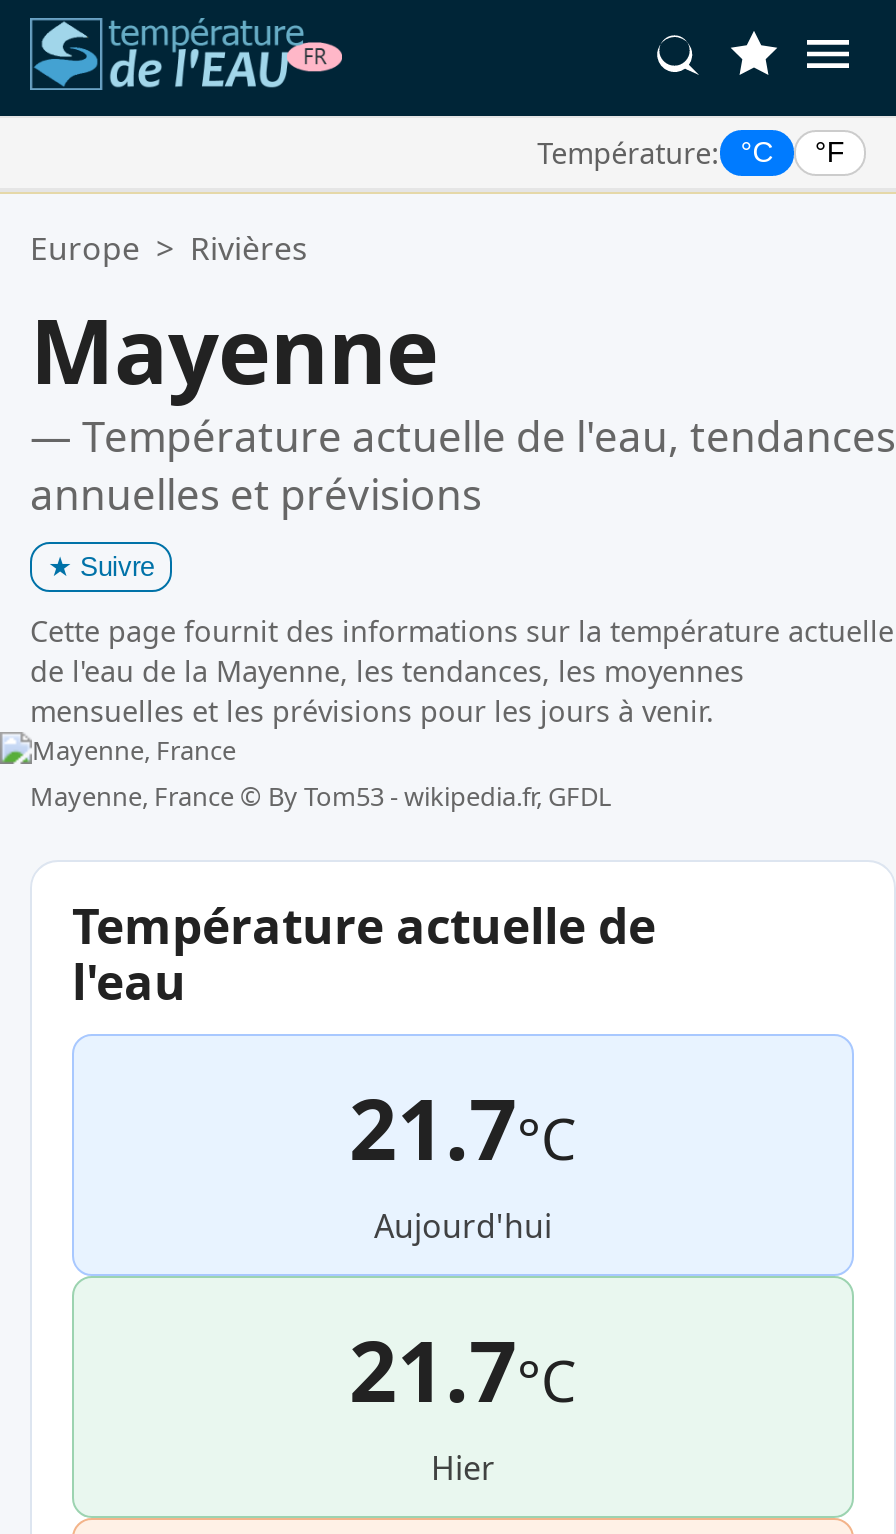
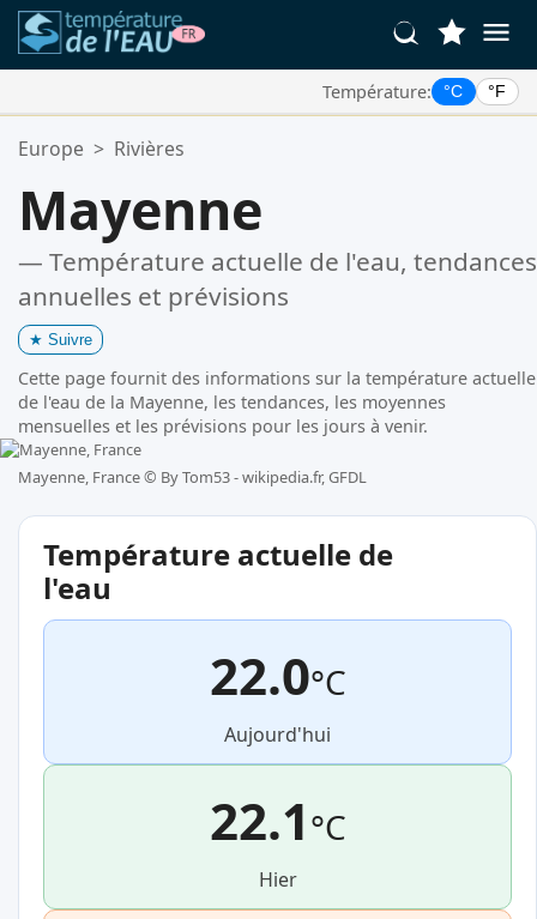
- 21.7°C
+ 22.0°C

- 21.7°C
+ 22.1°C
